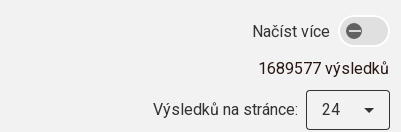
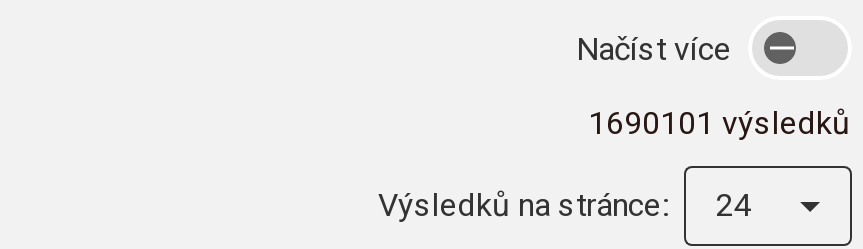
- 1689577 výsledků
+ 1690101 výsledků
